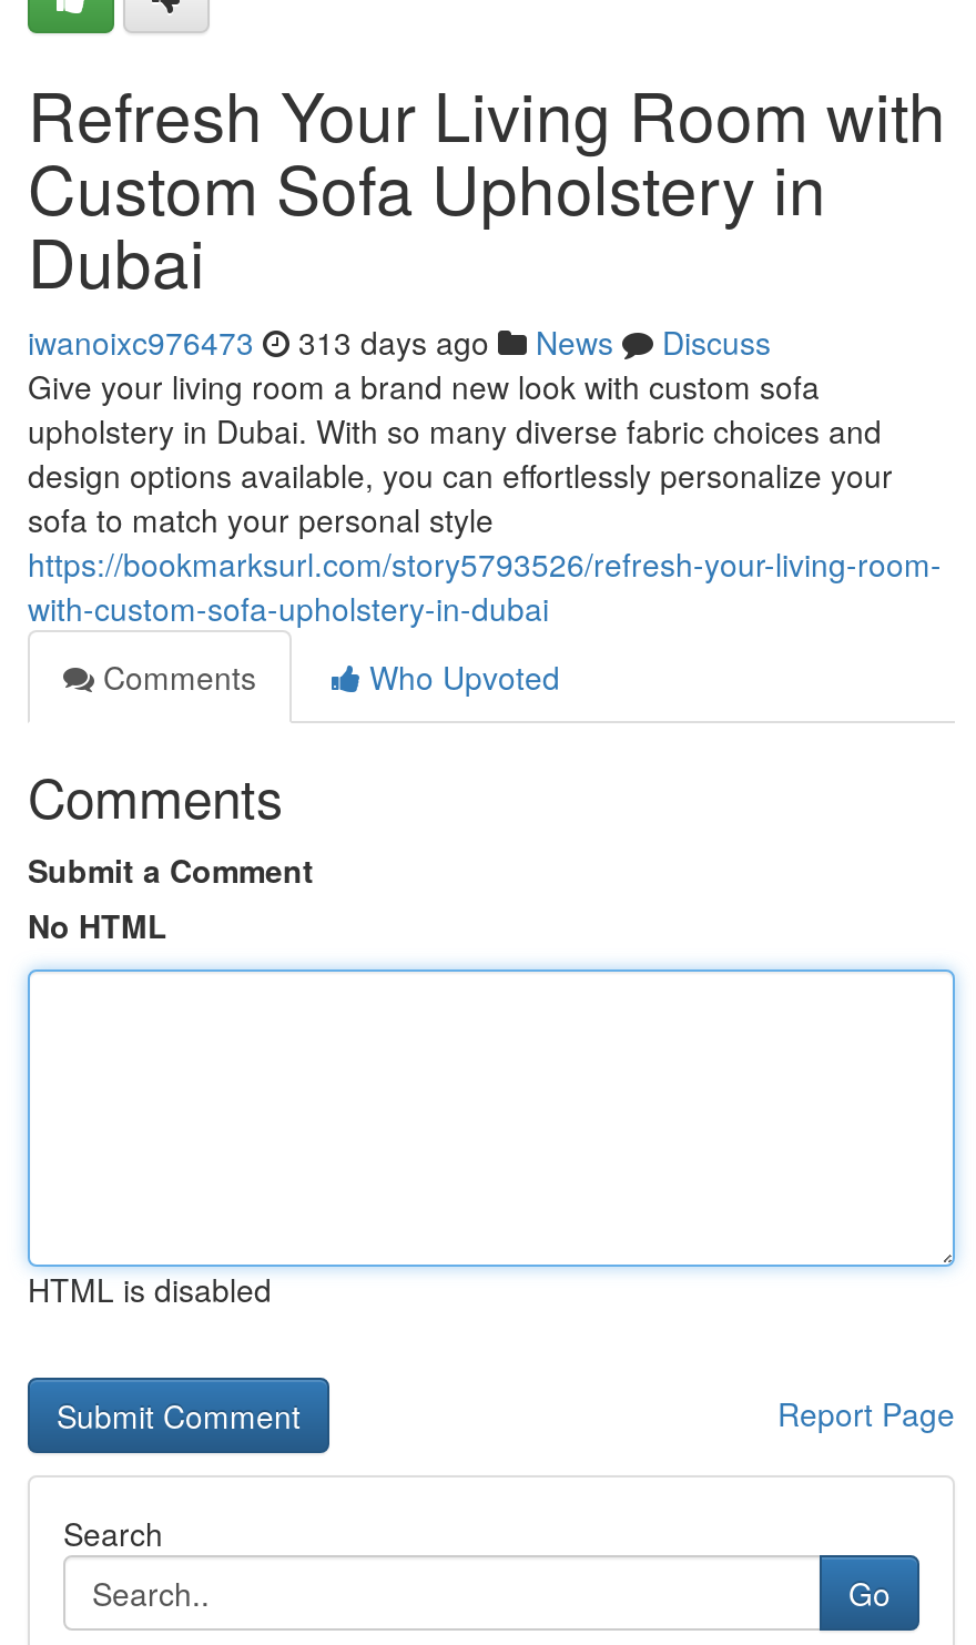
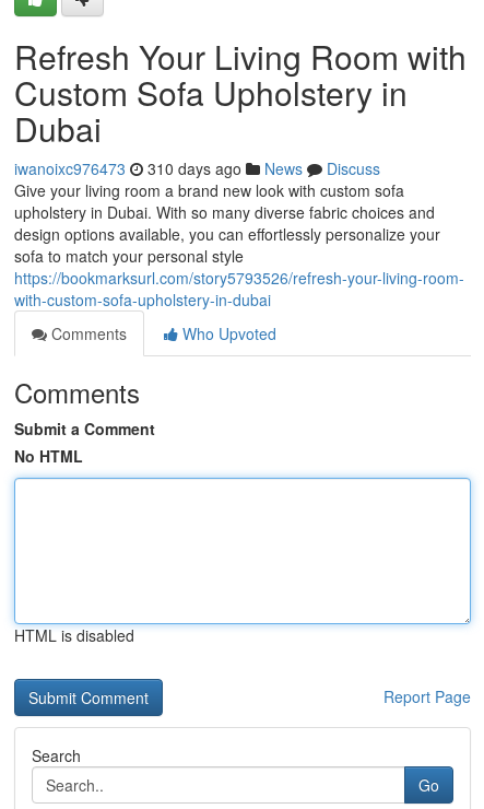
- iwanoixc976473 313 days ago News Discuss
+ iwanoixc976473 310 days ago News Discuss
